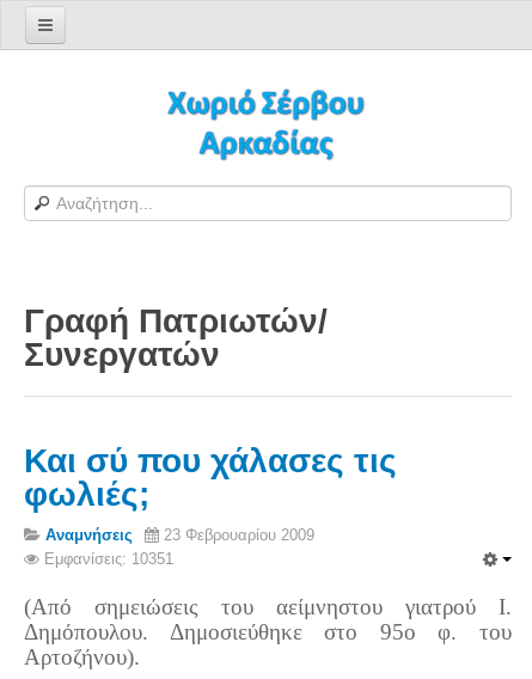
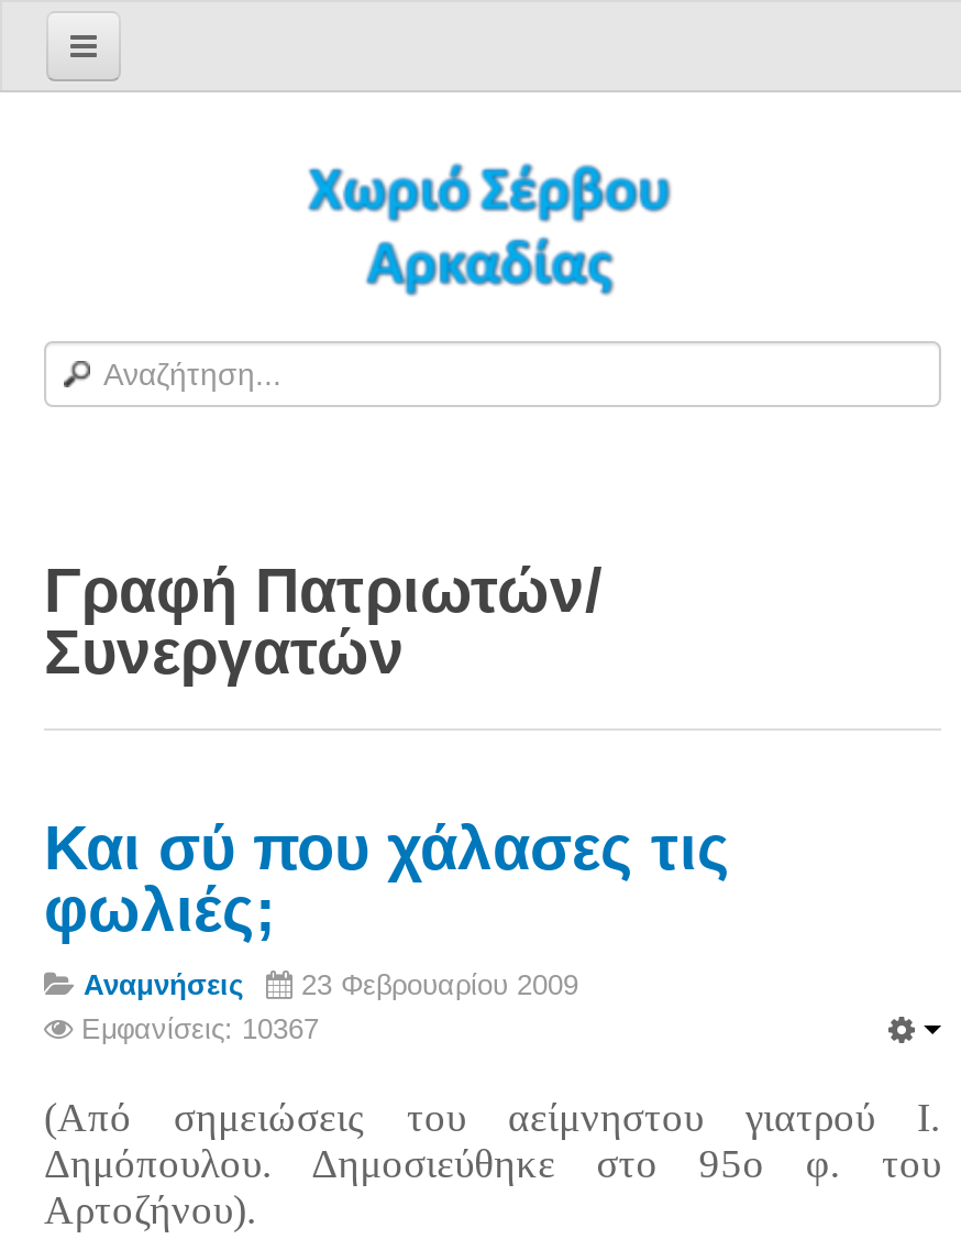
- Εμφανίσεις: 10351
+ Εμφανίσεις: 10367
